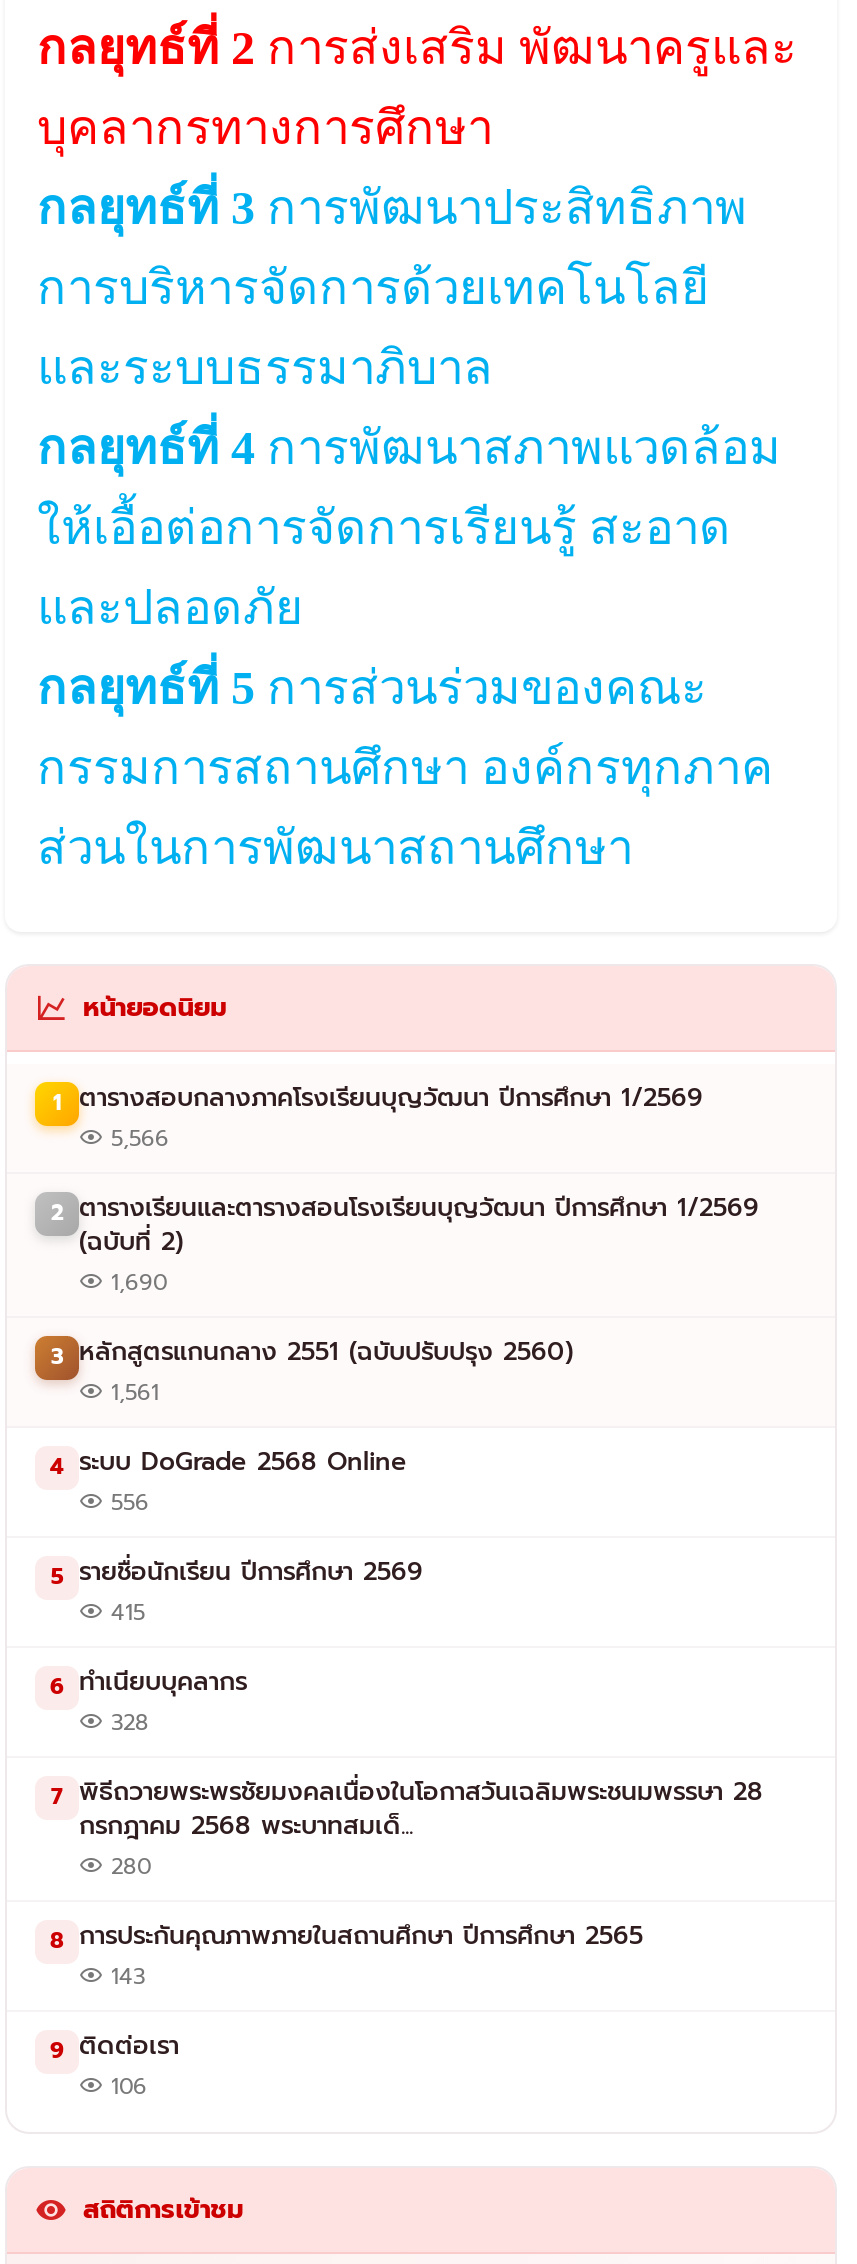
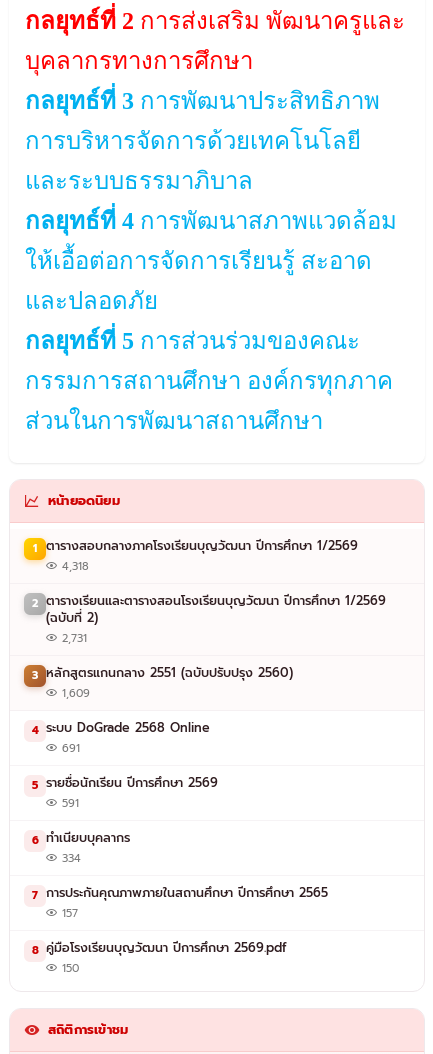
- 5,566
+ 4,318

- 1,690
+ 2,731

- 1,561
+ 1,609

- 556
+ 691

- 415
+ 591

- 328
- 7 พิธีถวายพระพรชัยมงคลเนื่องในโอกาสวันเฉลิมพระชนมพรรษา 28
- กรกฎาคม 2568 พระบาทสมเด็...
- 280
- 8 การประกันคุณภาพภายในสถานศึกษา ปีการศึกษา 2565
- 143
- 9 ติดต่อเรา
- 106
+ 334
+ 7 การประกันคุณภาพภายในสถานศึกษา ปีการศึกษา 2565
+ 157
+ 8 คู่มือโรงเรียนบุญวัฒนา ปีการศึกษา 2569.pdf
+ 150
